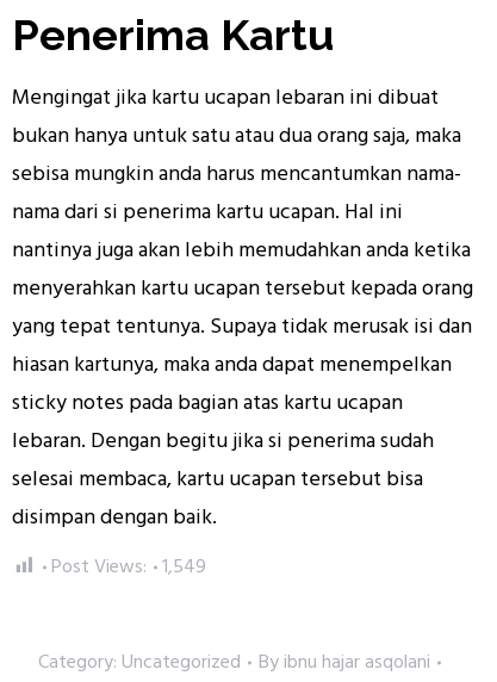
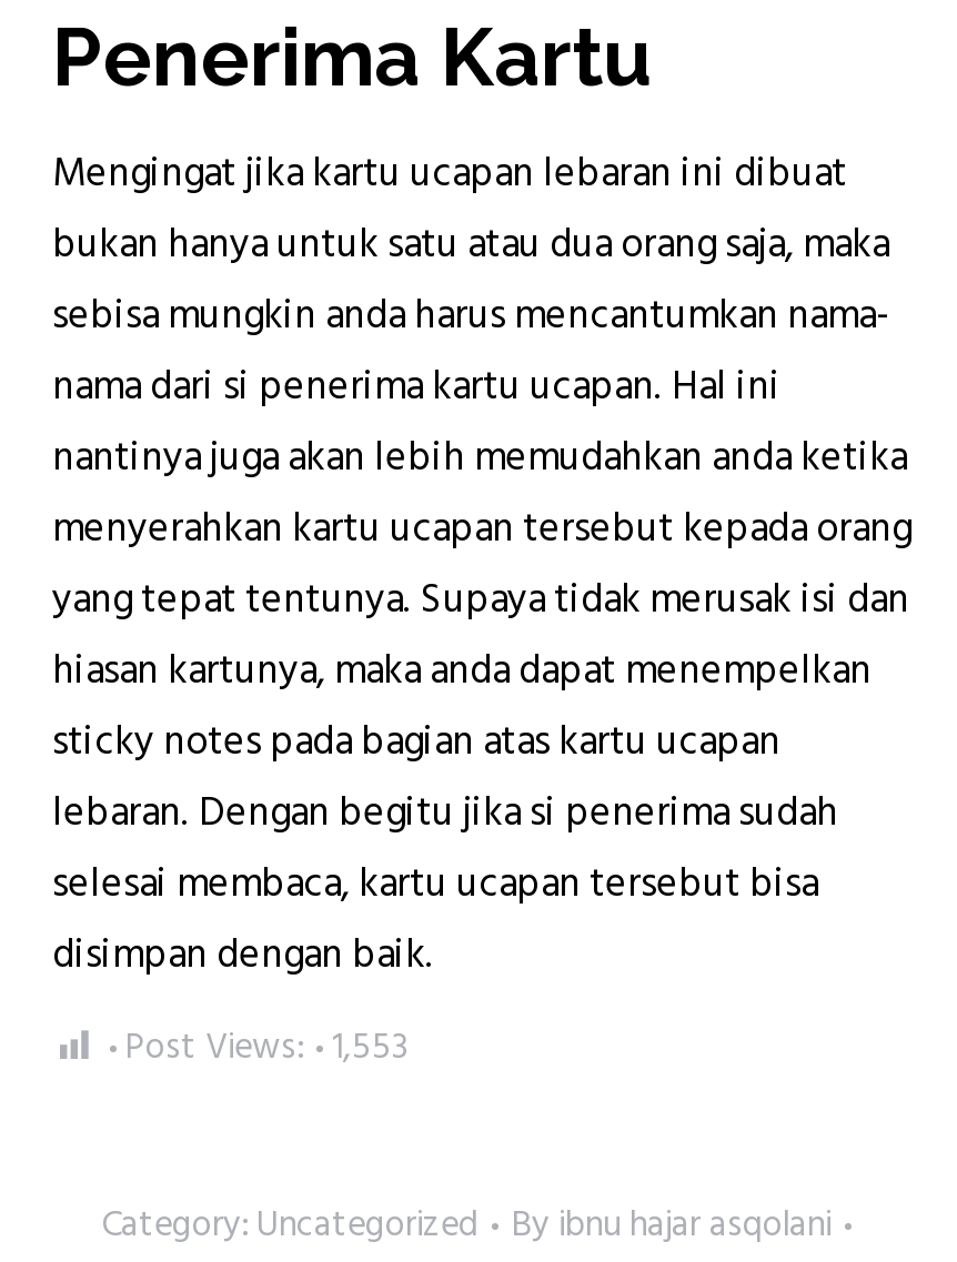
- Post Views: 1,549
+ Post Views: 1,553
